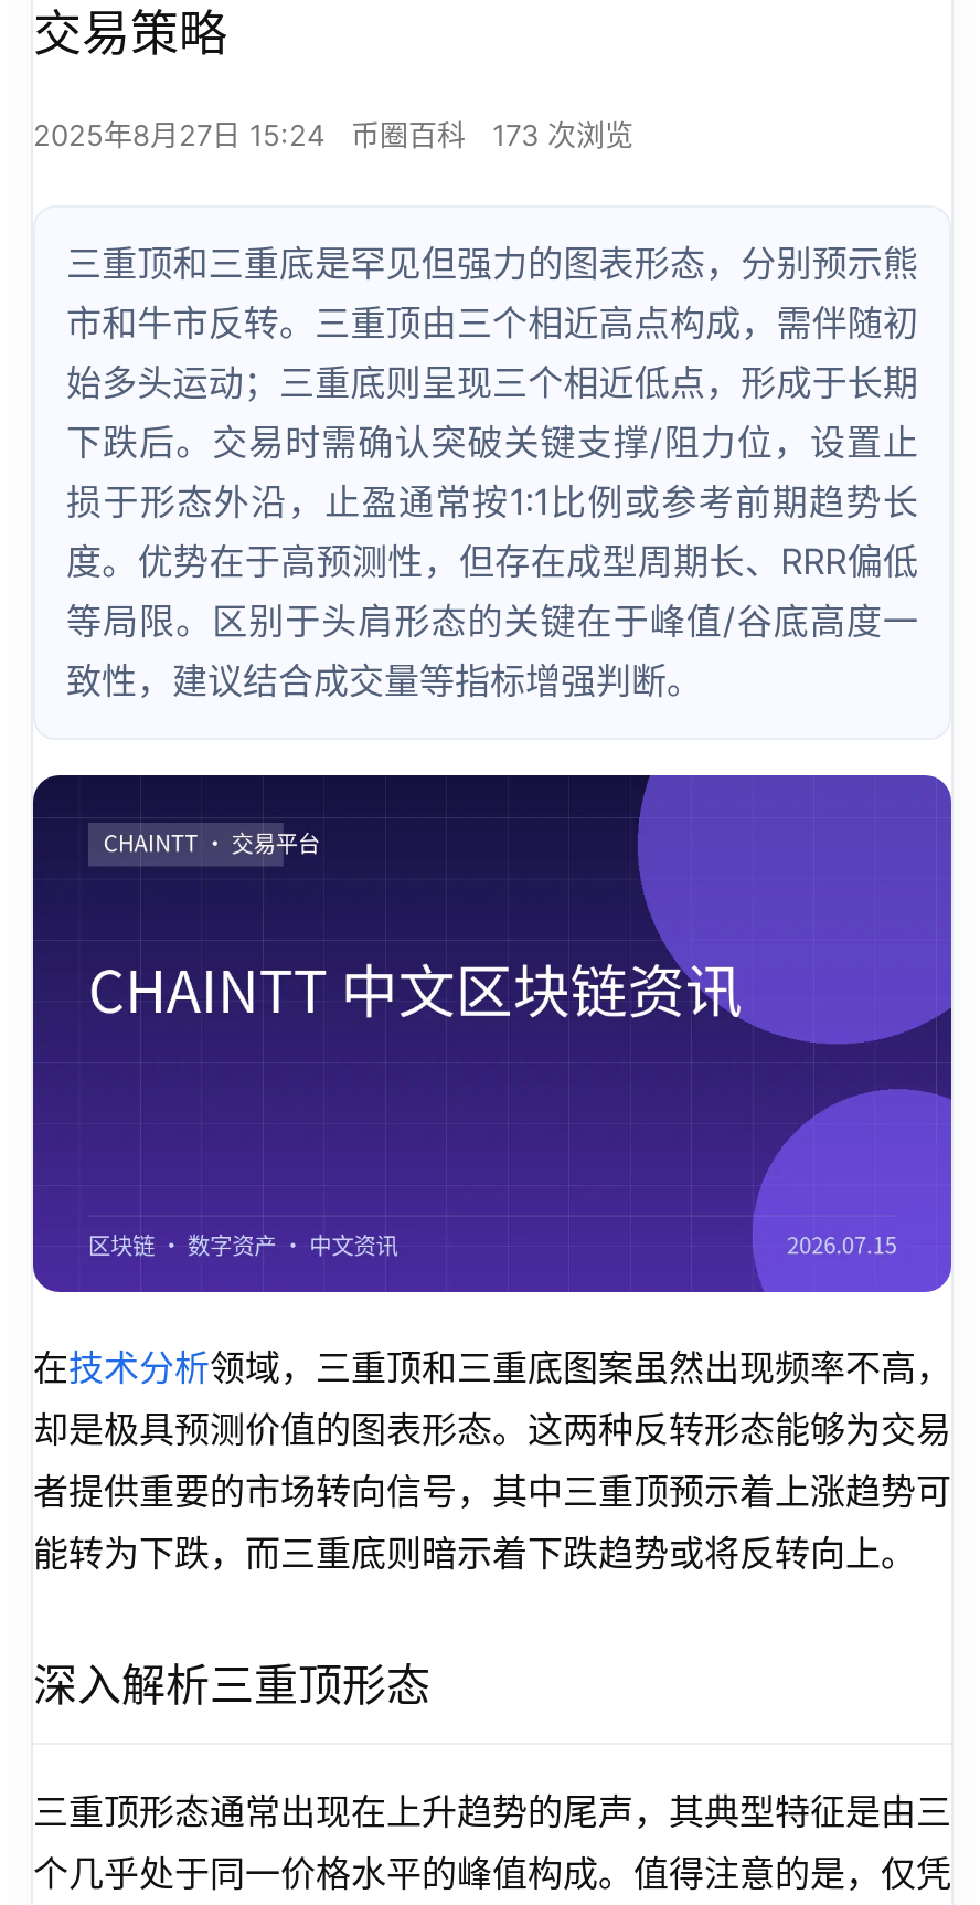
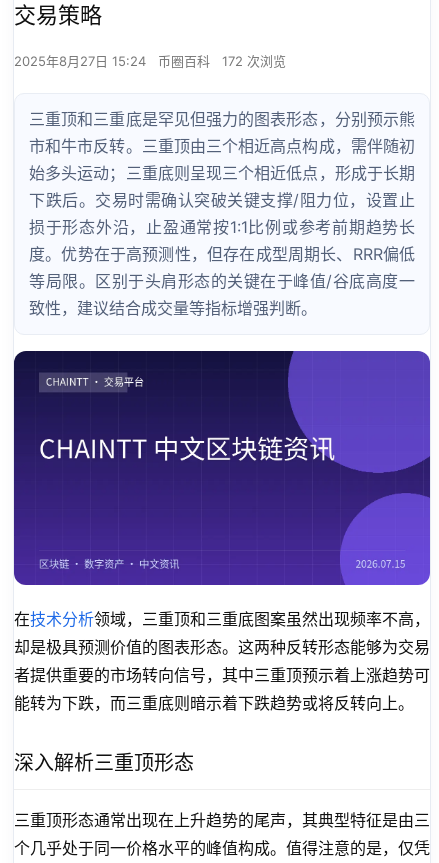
- 2025年8月27日 15:24 币圈百科 173 次浏览
+ 2025年8月27日 15:24 币圈百科 172 次浏览
